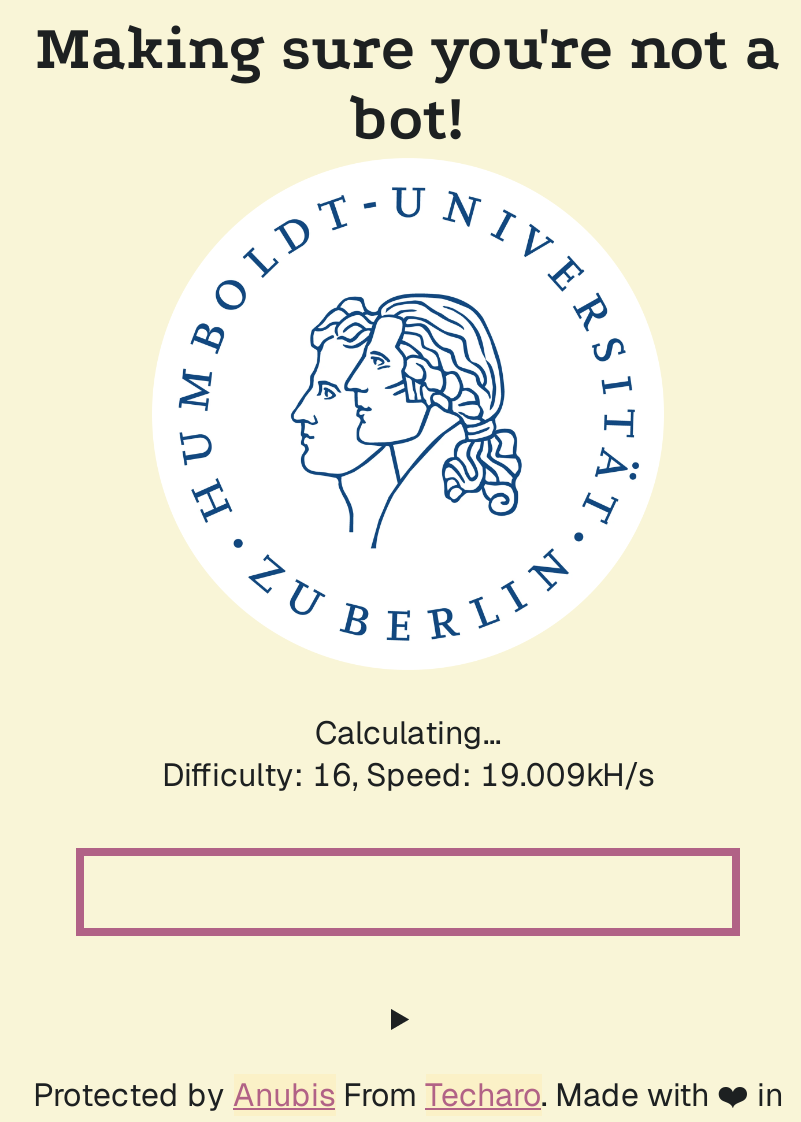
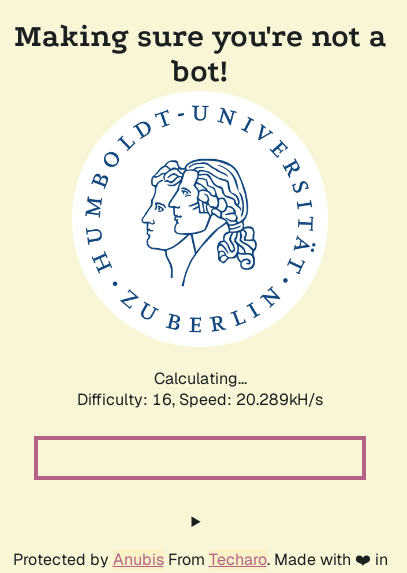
- Difficulty: 16, Speed: 19.009kH/s
+ Difficulty: 16, Speed: 20.289kH/s
